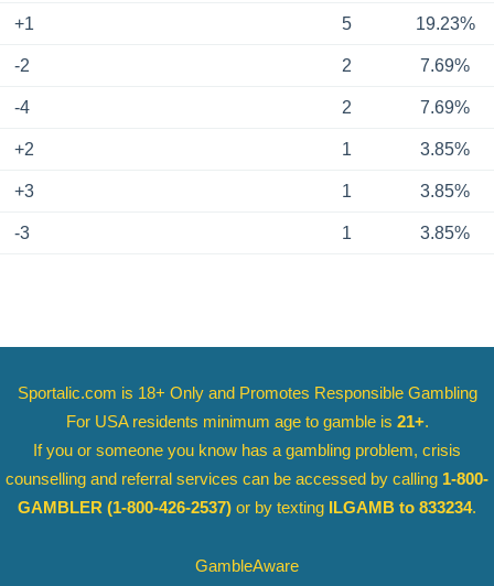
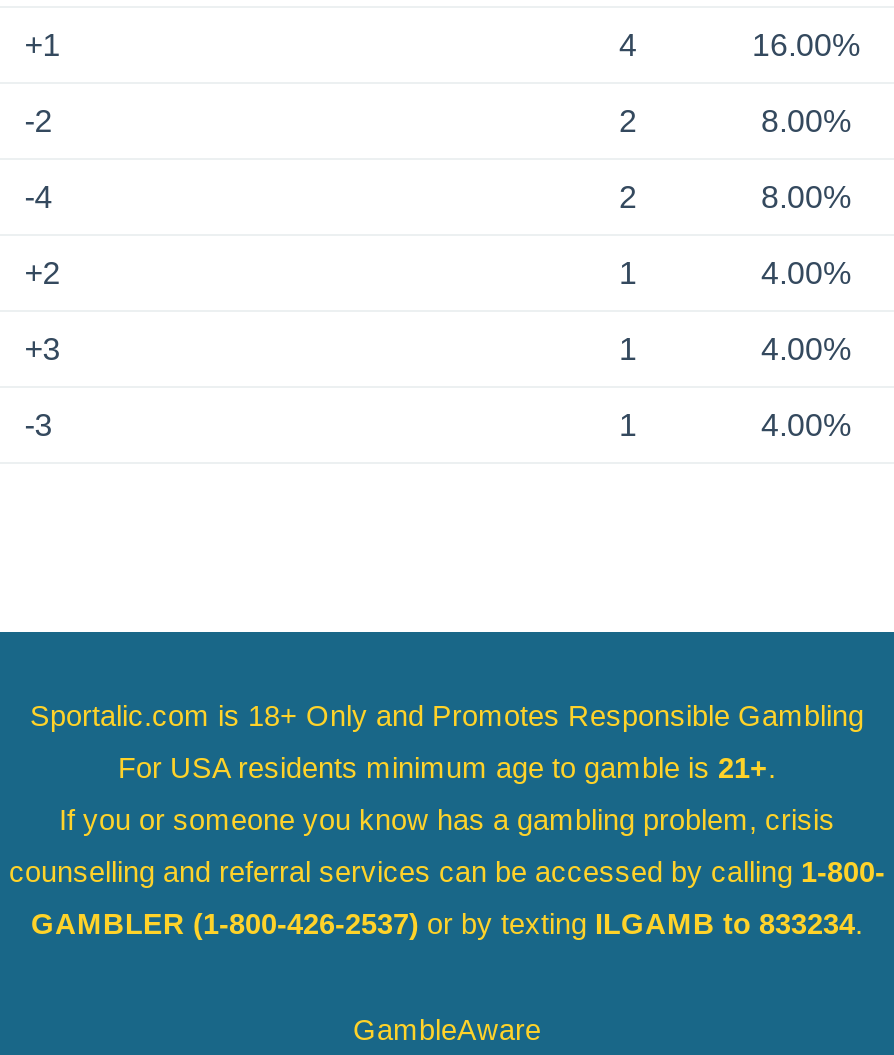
- 5
+ 4

- 19.23%
+ 16.00%

- 7.69%
+ 8.00%

- 7.69%
+ 8.00%

- 3.85%
+ 4.00%

- 3.85%
+ 4.00%

- 3.85%
+ 4.00%
